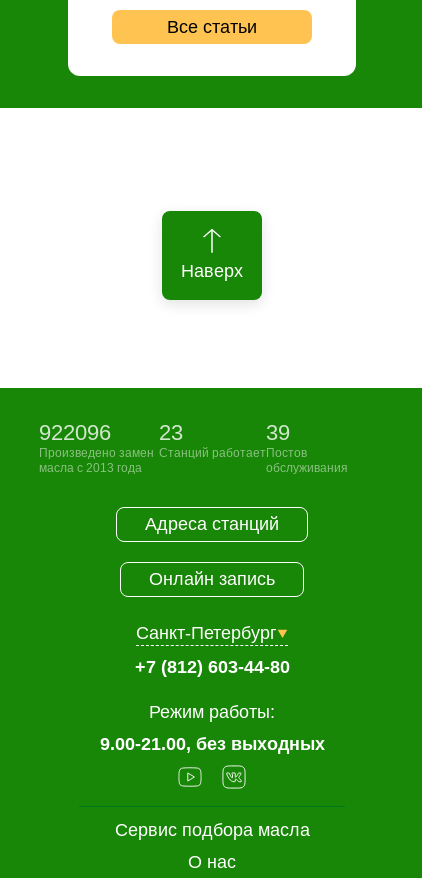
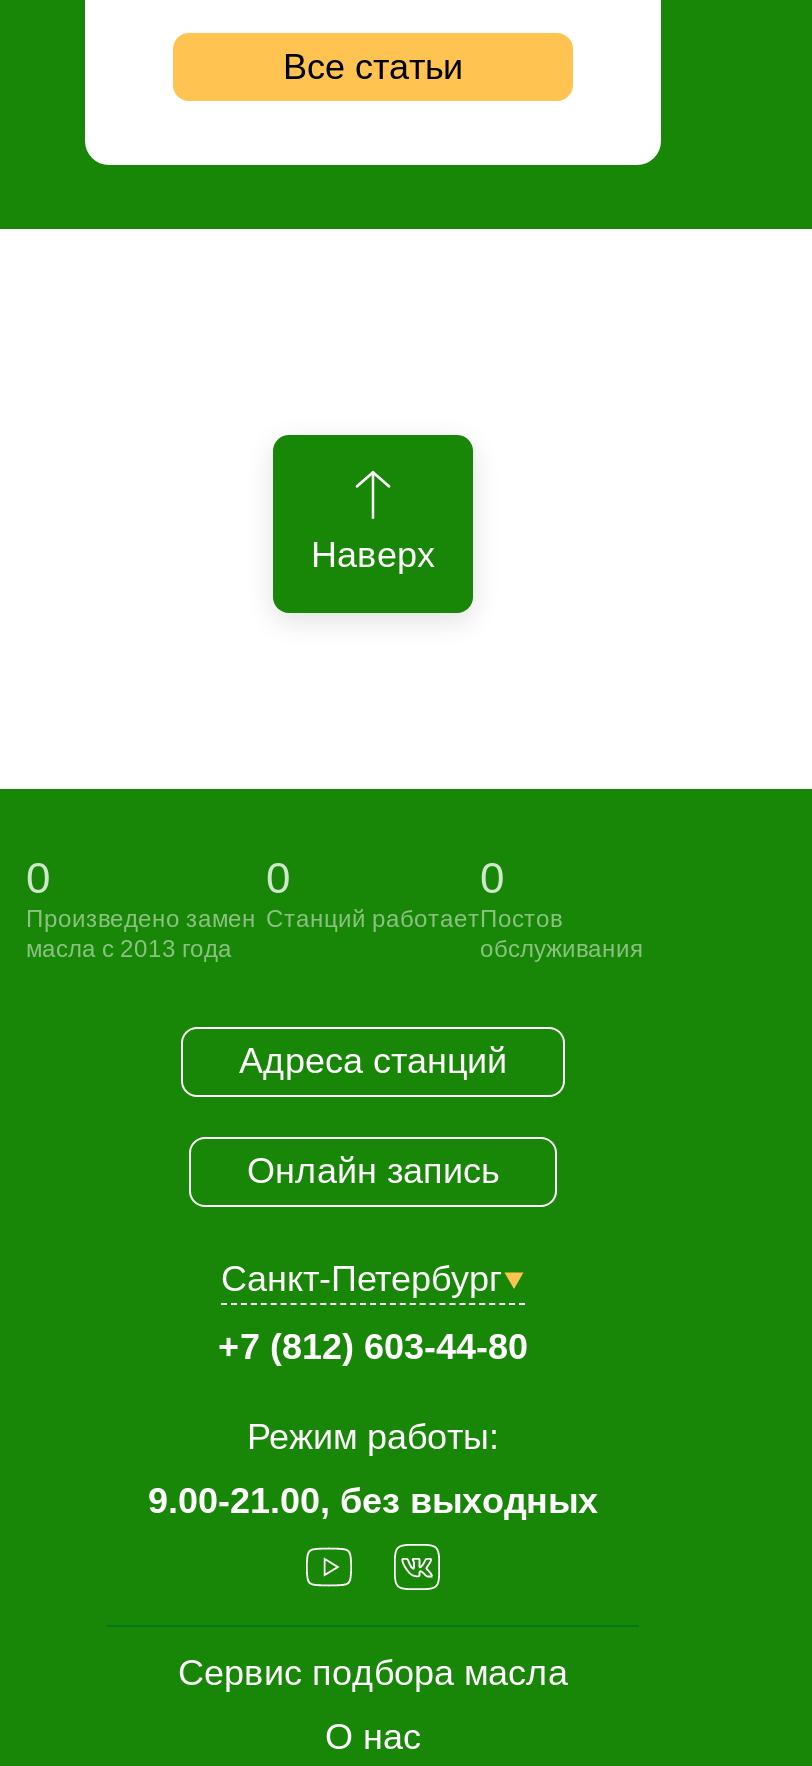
- 922096
+ 0

- 23
+ 0

- 39
+ 0
